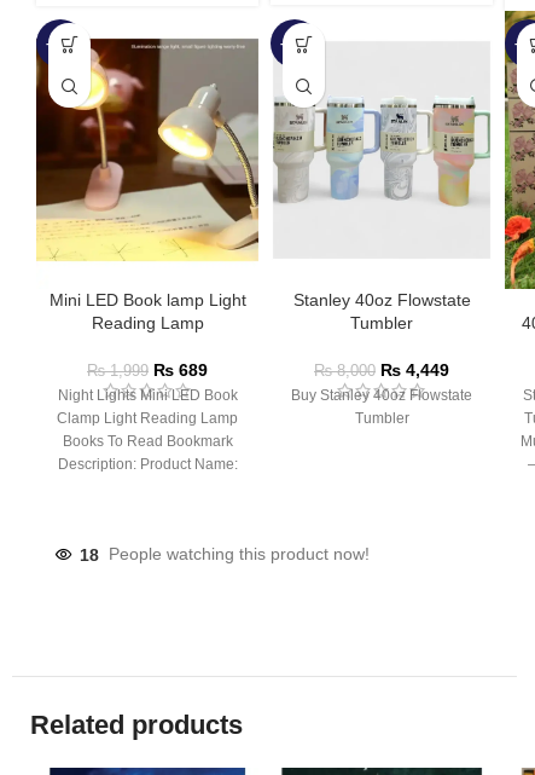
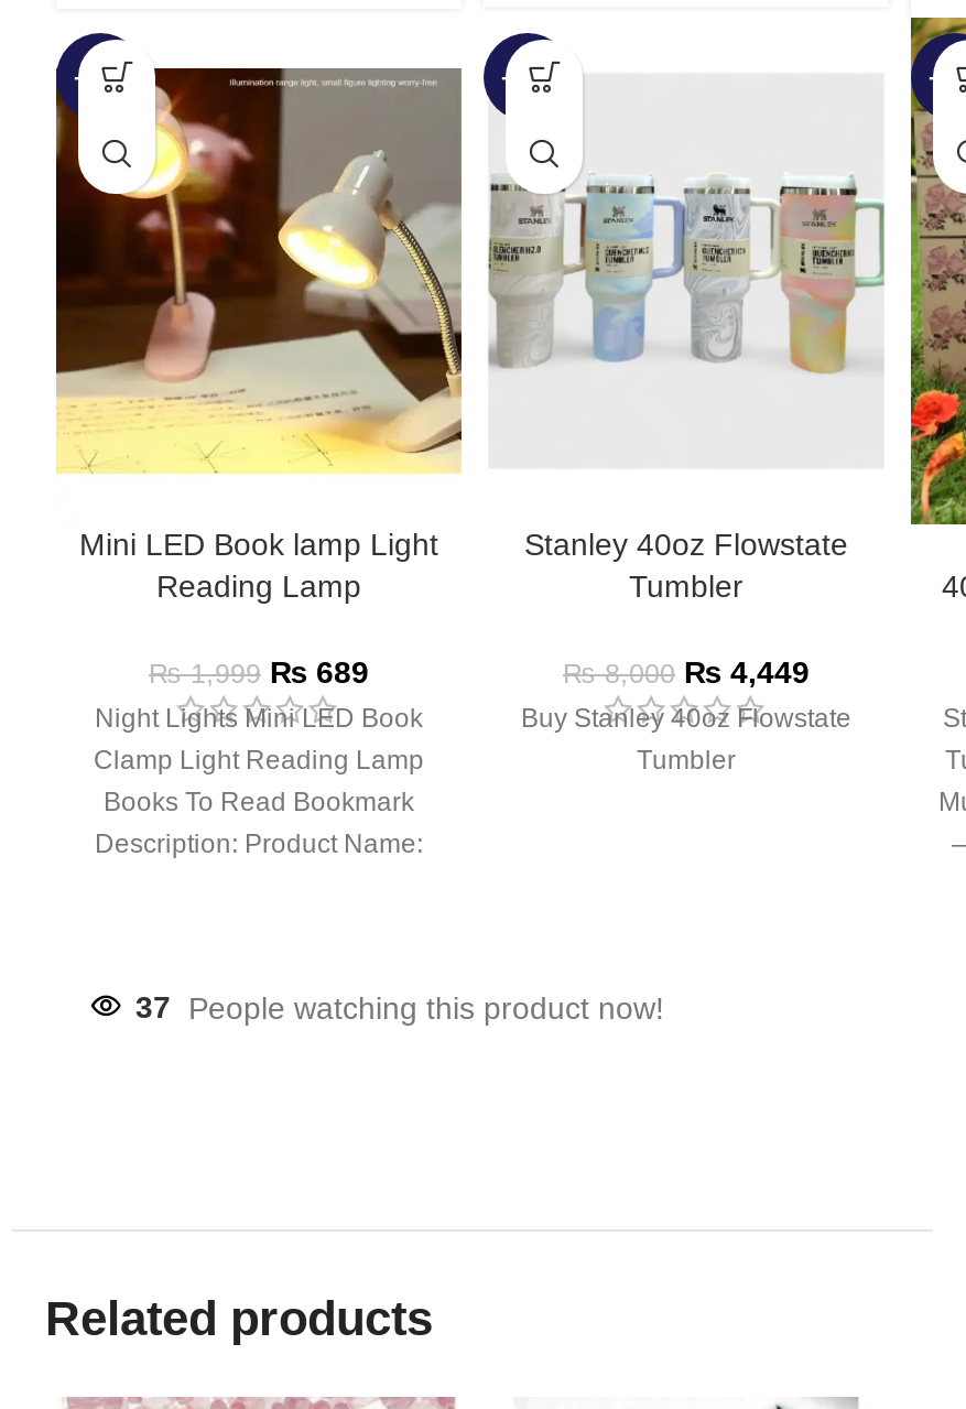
- 18 People watching this product now!
+ 37 People watching this product now!
